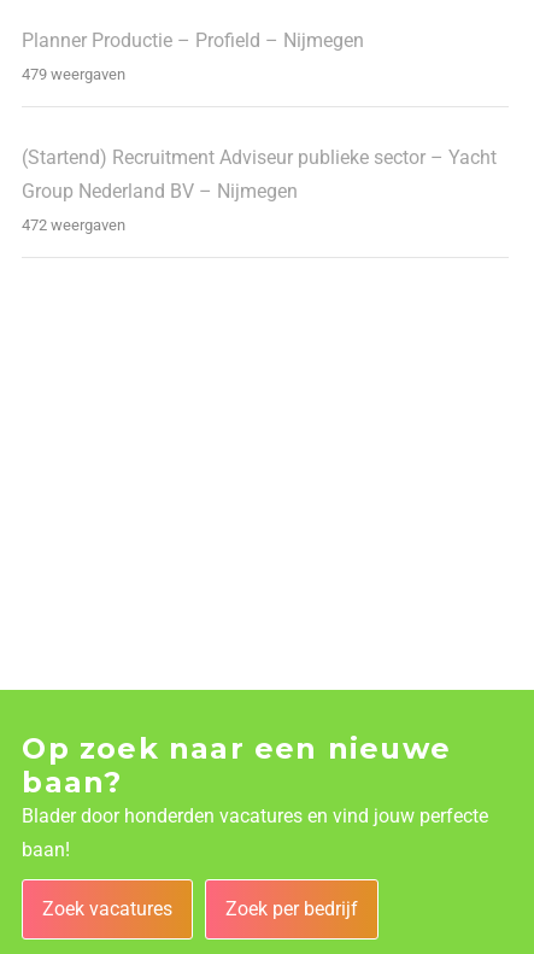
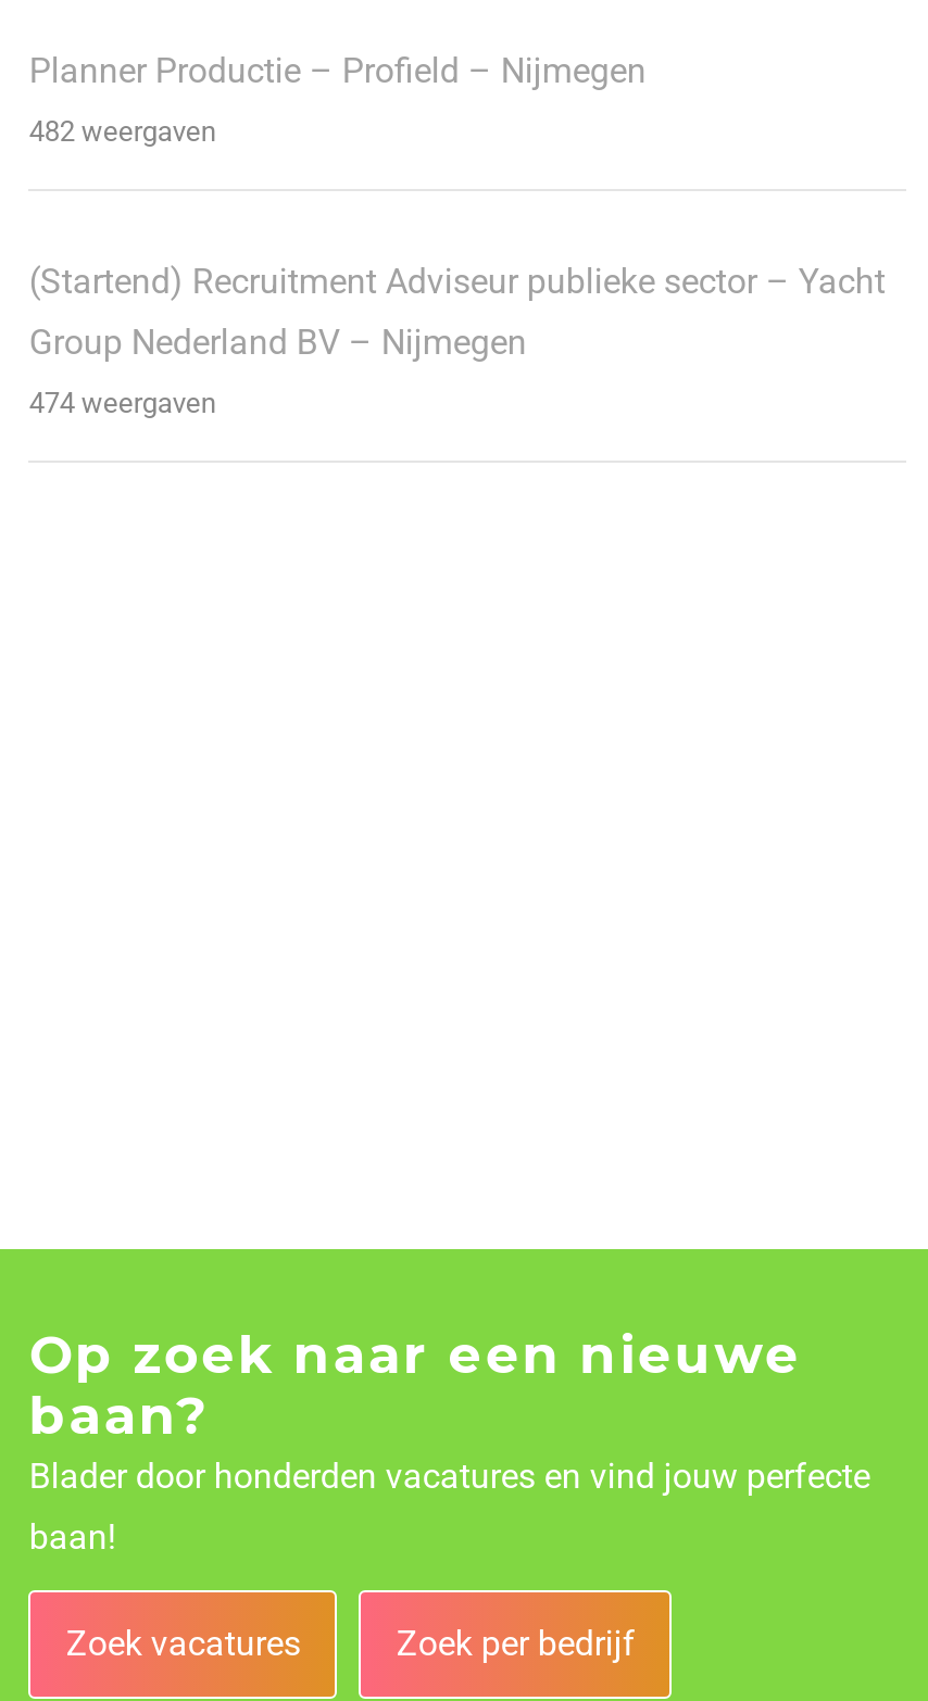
- 479 weergaven
+ 482 weergaven

- 472 weergaven
+ 474 weergaven
